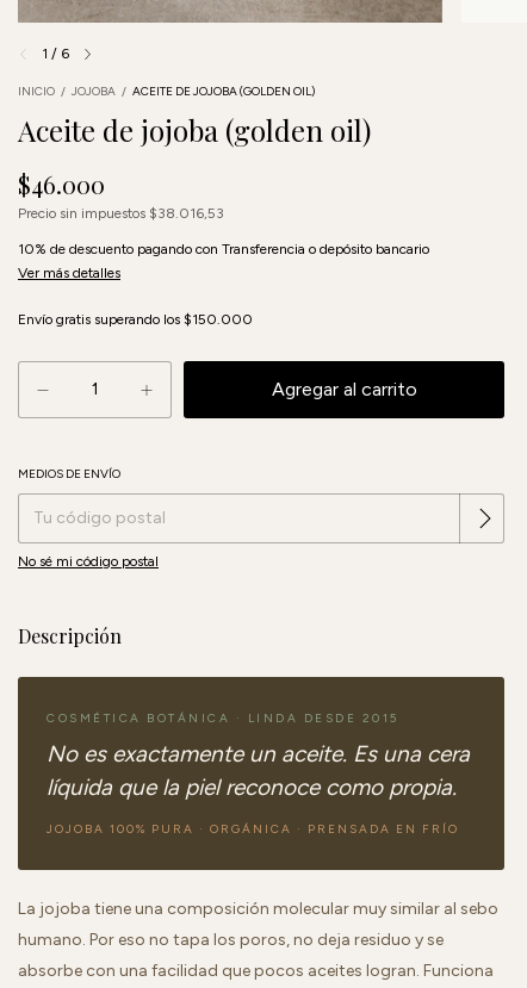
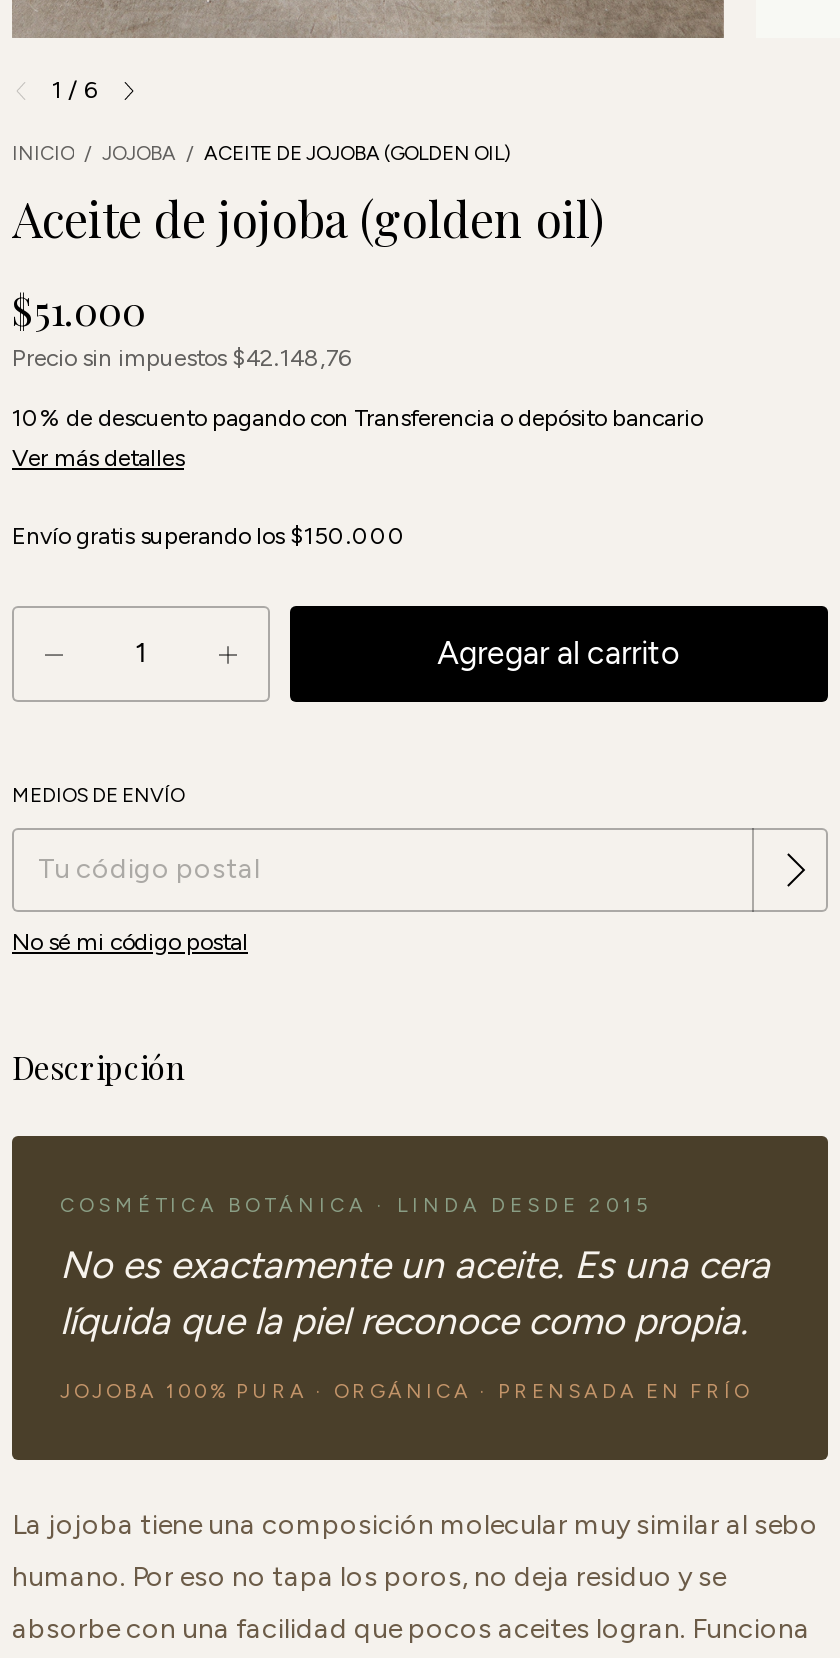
- $46.000
+ $51.000

- Precio sin impuestos $38.016,53
+ Precio sin impuestos $42.148,76
